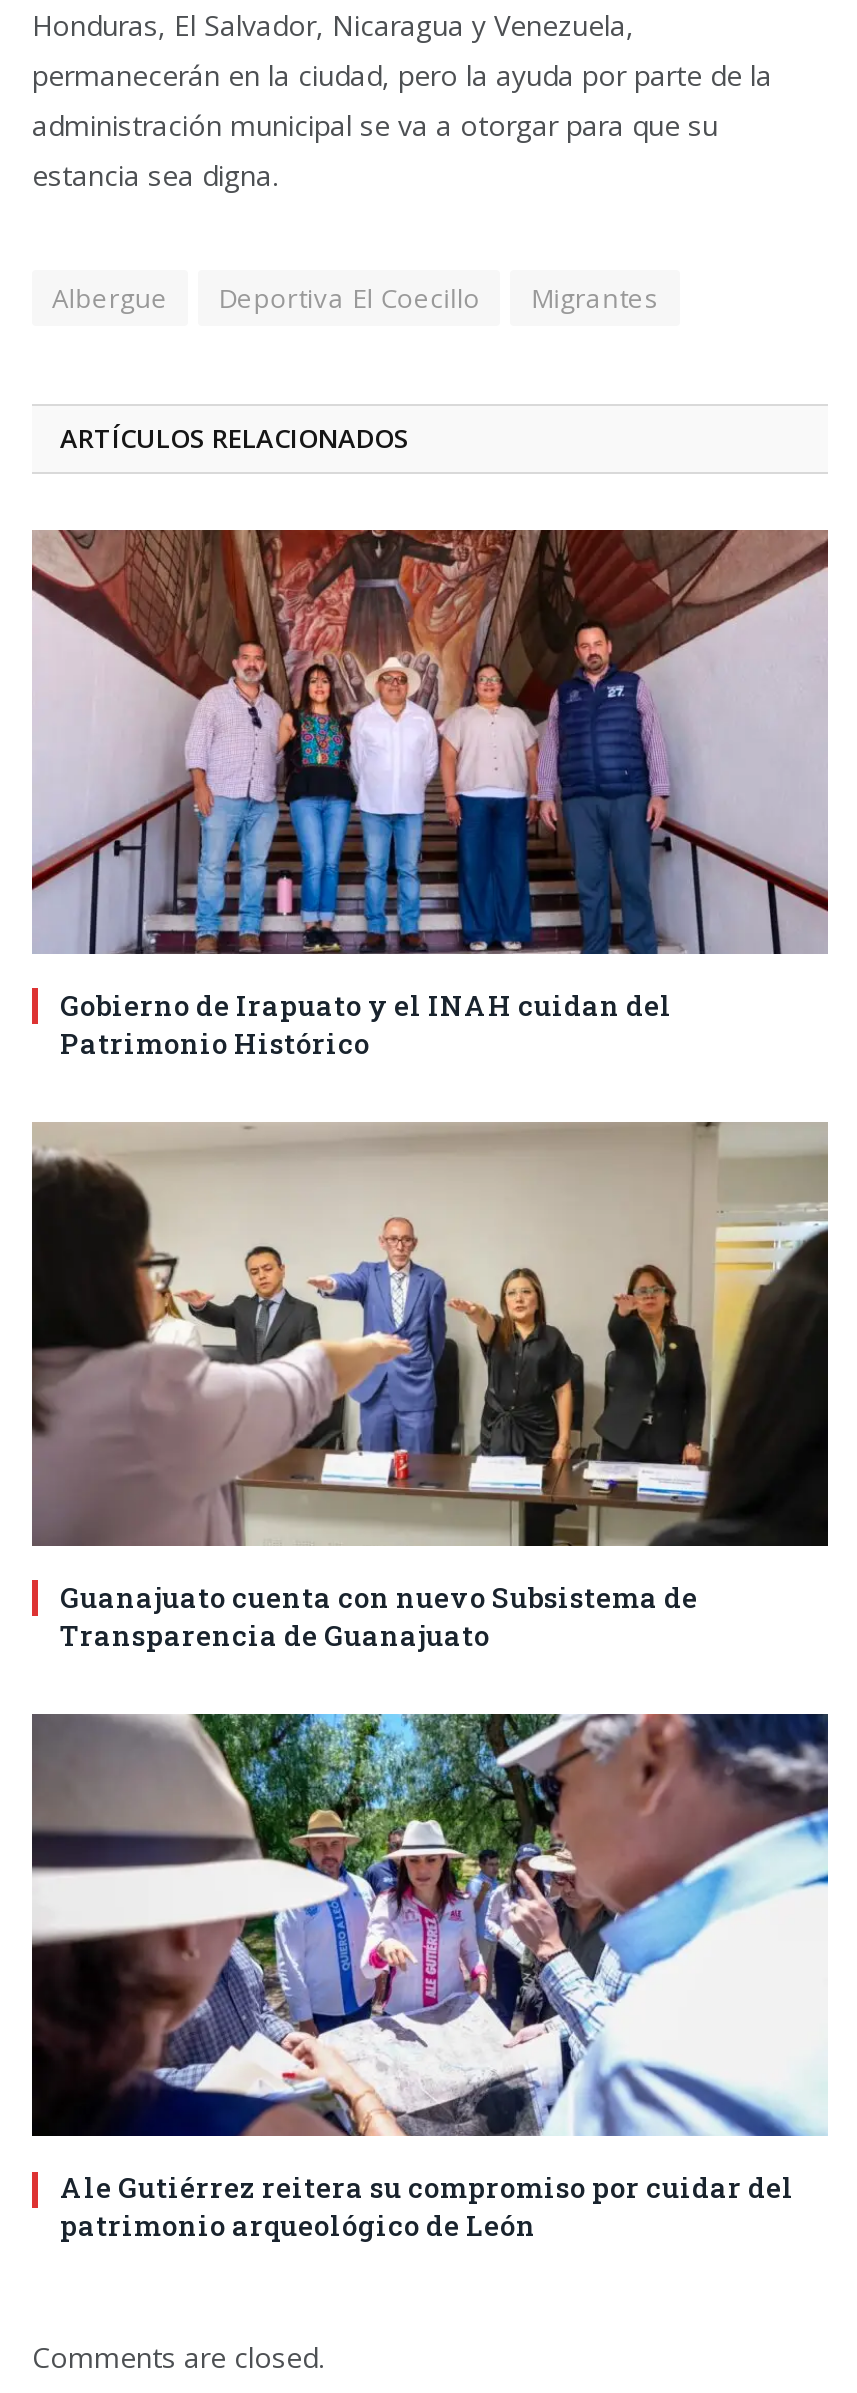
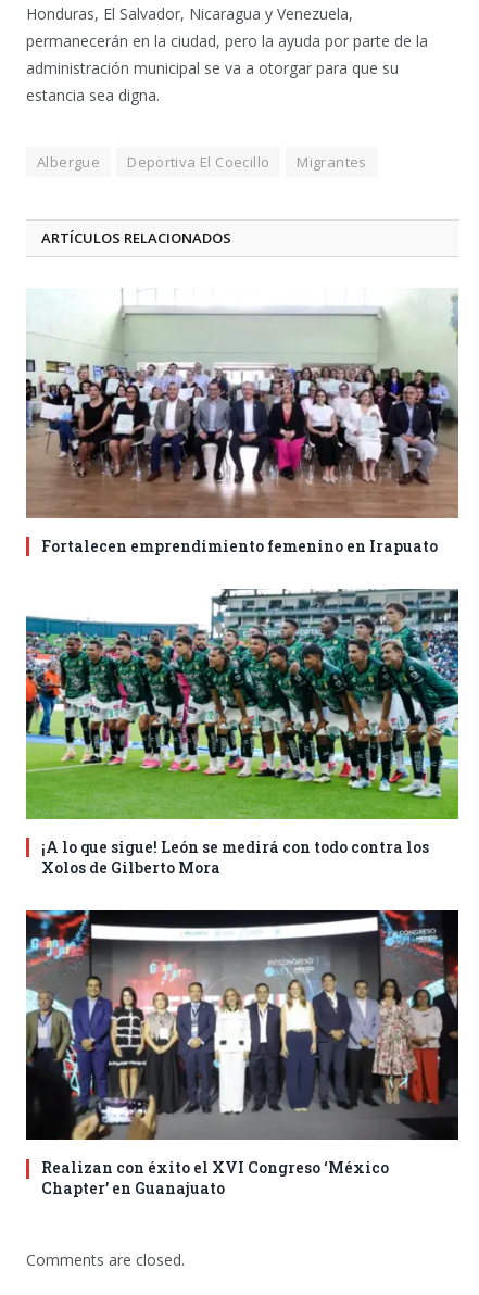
- [image]
- Gobierno de Irapuato y el INAH cuidan del
- Patrimonio Histórico
+ [image]
+ Fortalecen emprendimiento femenino en Irapuato

- [image]
- Guanajuato cuenta con nuevo Subsistema de
- Transparencia de Guanajuato
+ [image]
+ ¡A lo que sigue! León se medirá con todo contra los
+ Xolos de Gilberto Mora

- [image]
- Ale Gutiérrez reitera su compromiso por cuidar del
- patrimonio arqueológico de León
+ [image]
+ Realizan con éxito el XVI Congreso ‘México
+ Chapter’ en Guanajuato
